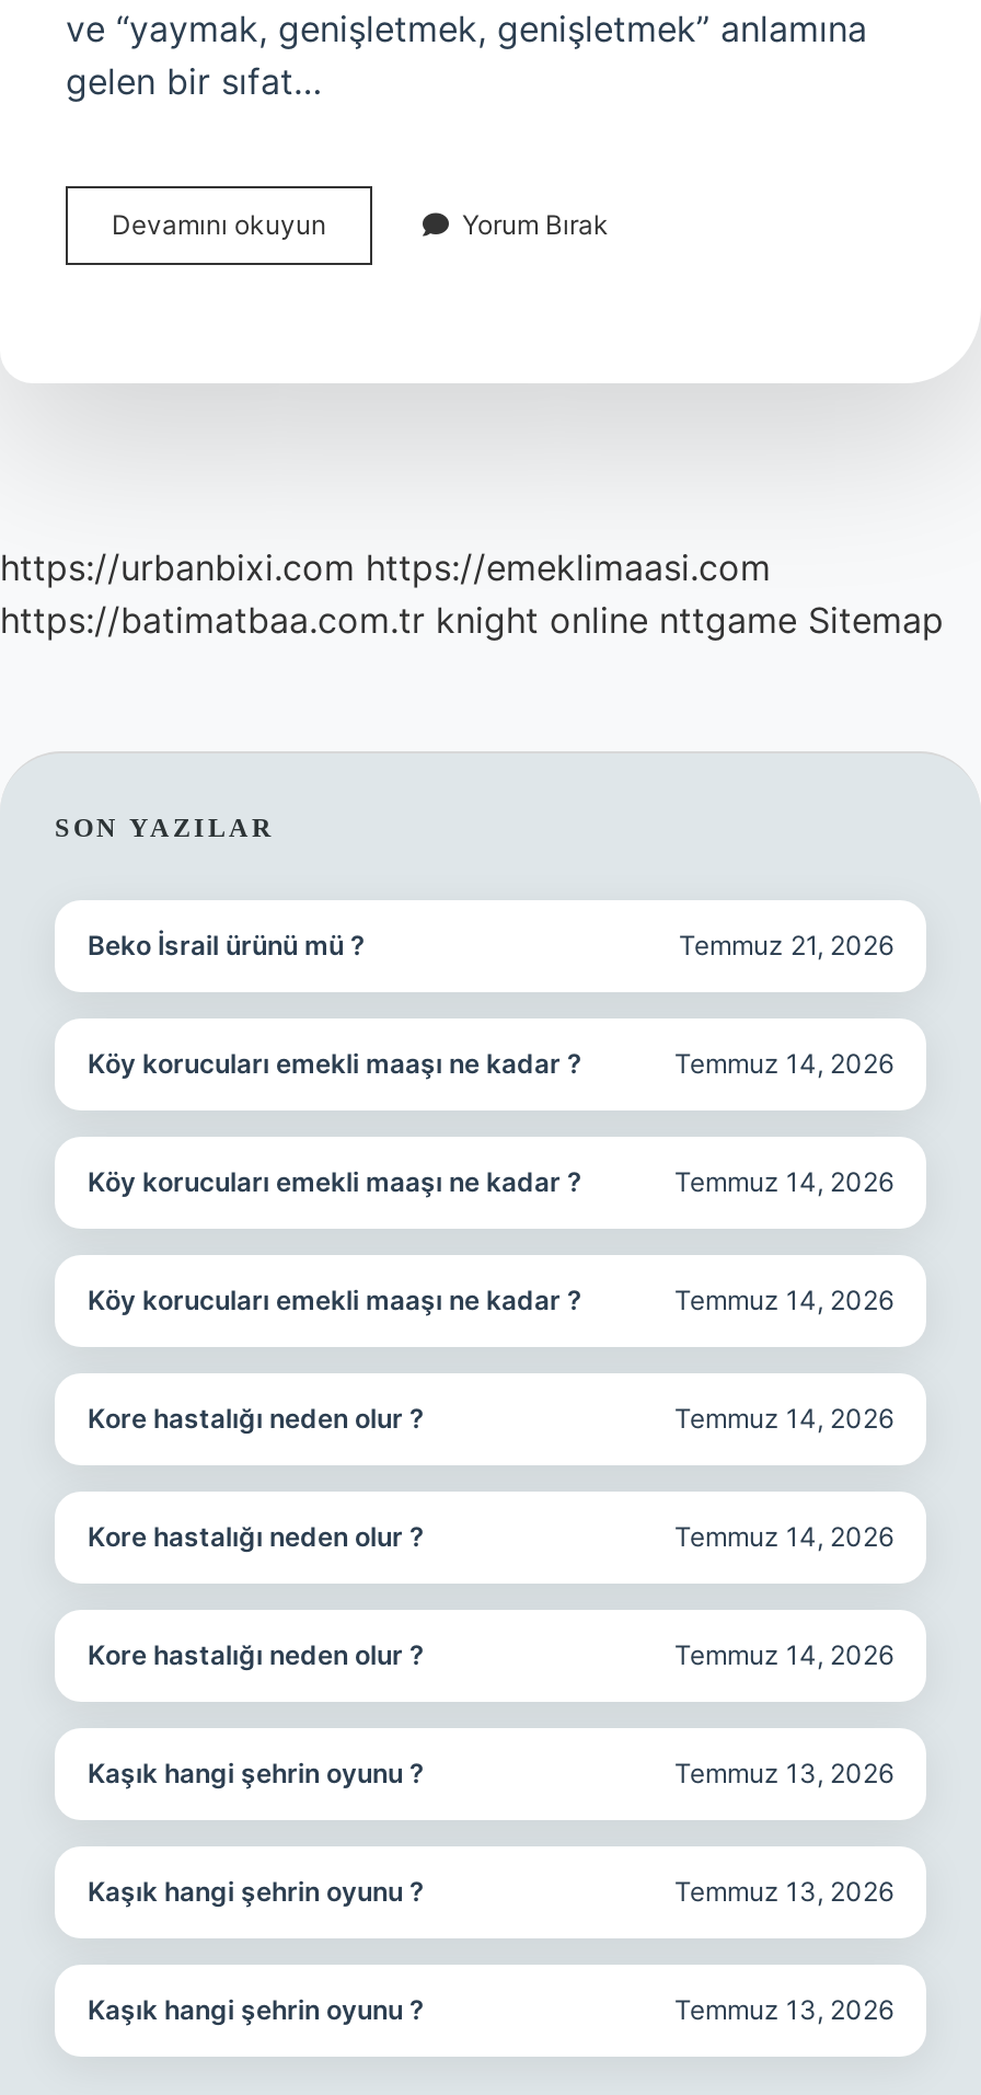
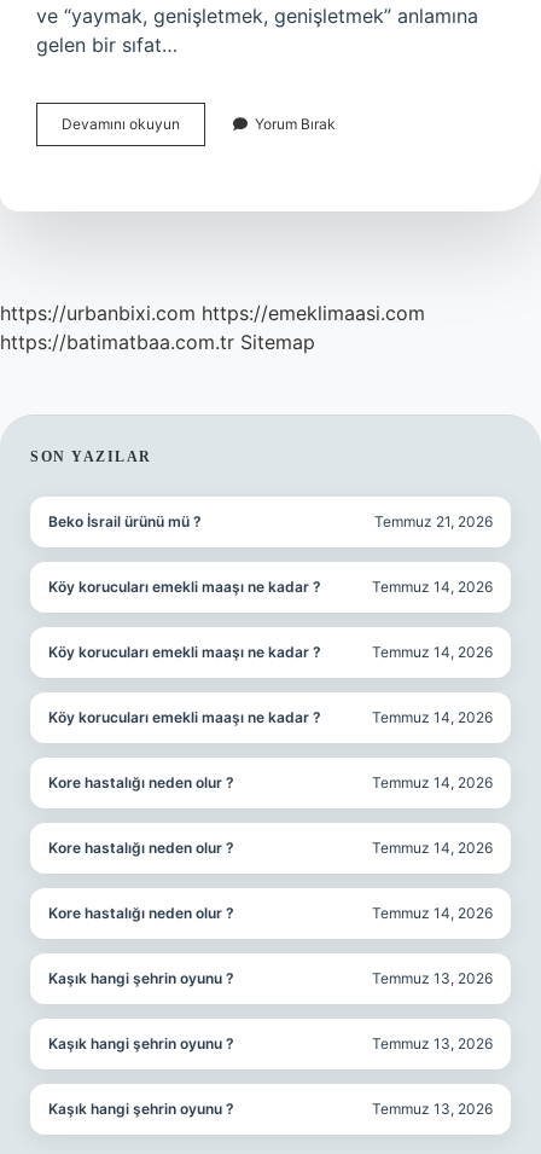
- https://batimatbaa.com.tr knight online nttgame Sitemap
+ https://batimatbaa.com.tr Sitemap
